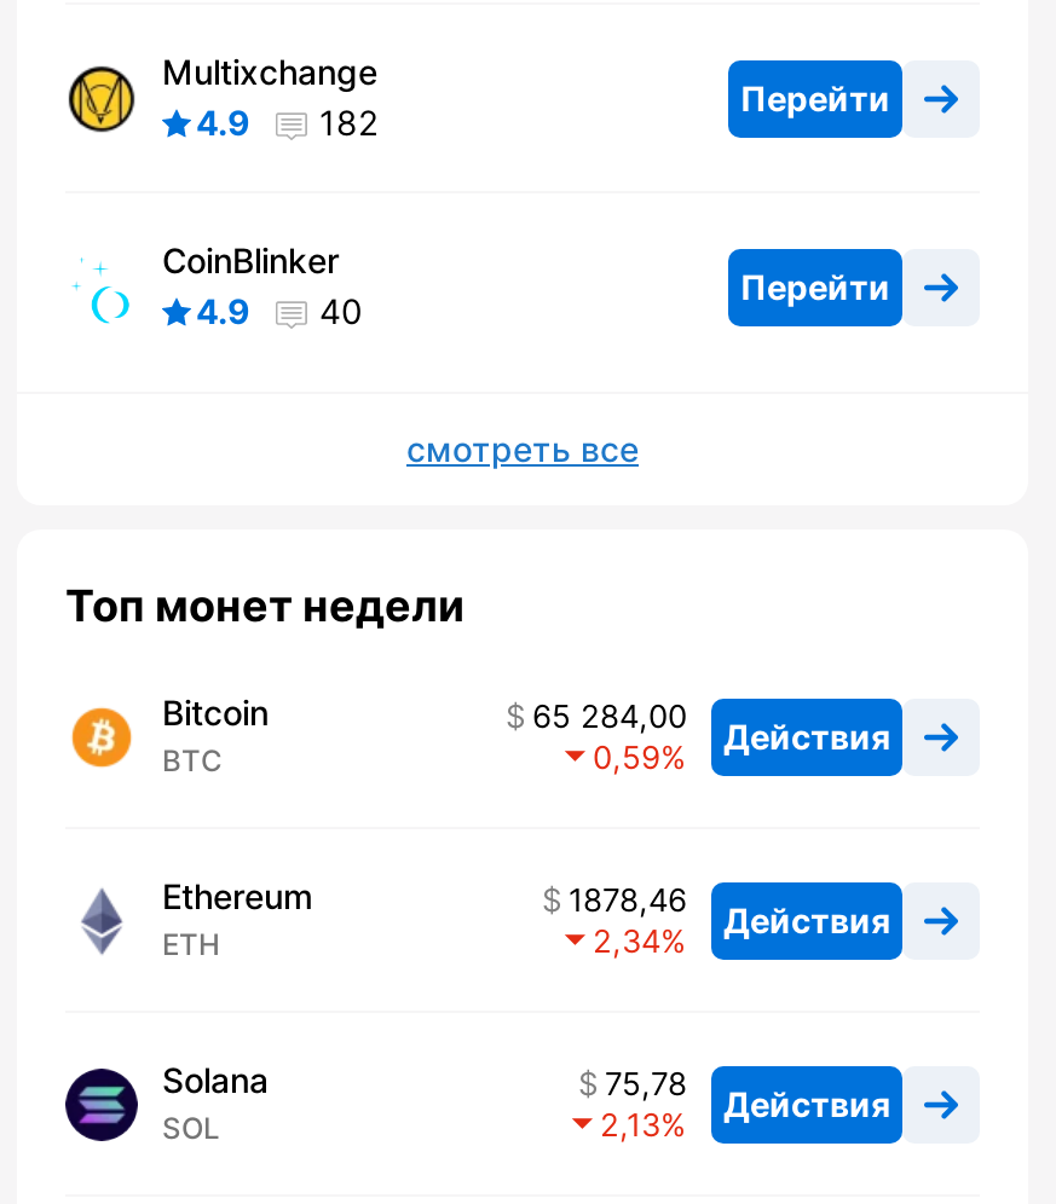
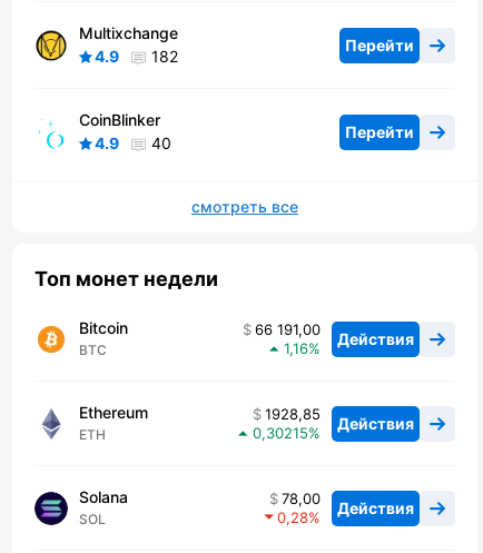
- 65 284,00 Действия
+ 66 191,00 Действия

- 0,59
+ 1,16

- 1878,46 Действия
+ 1928,85 Действия

- 2,34
+ 0,30215

- 75,78 Действия
+ 78,00 Действия

- 2,13
+ 0,28
